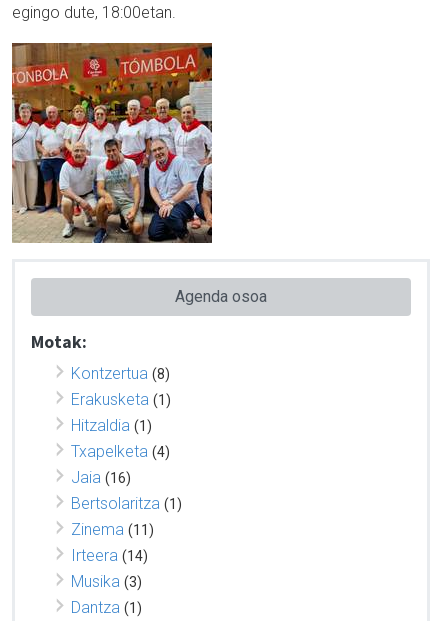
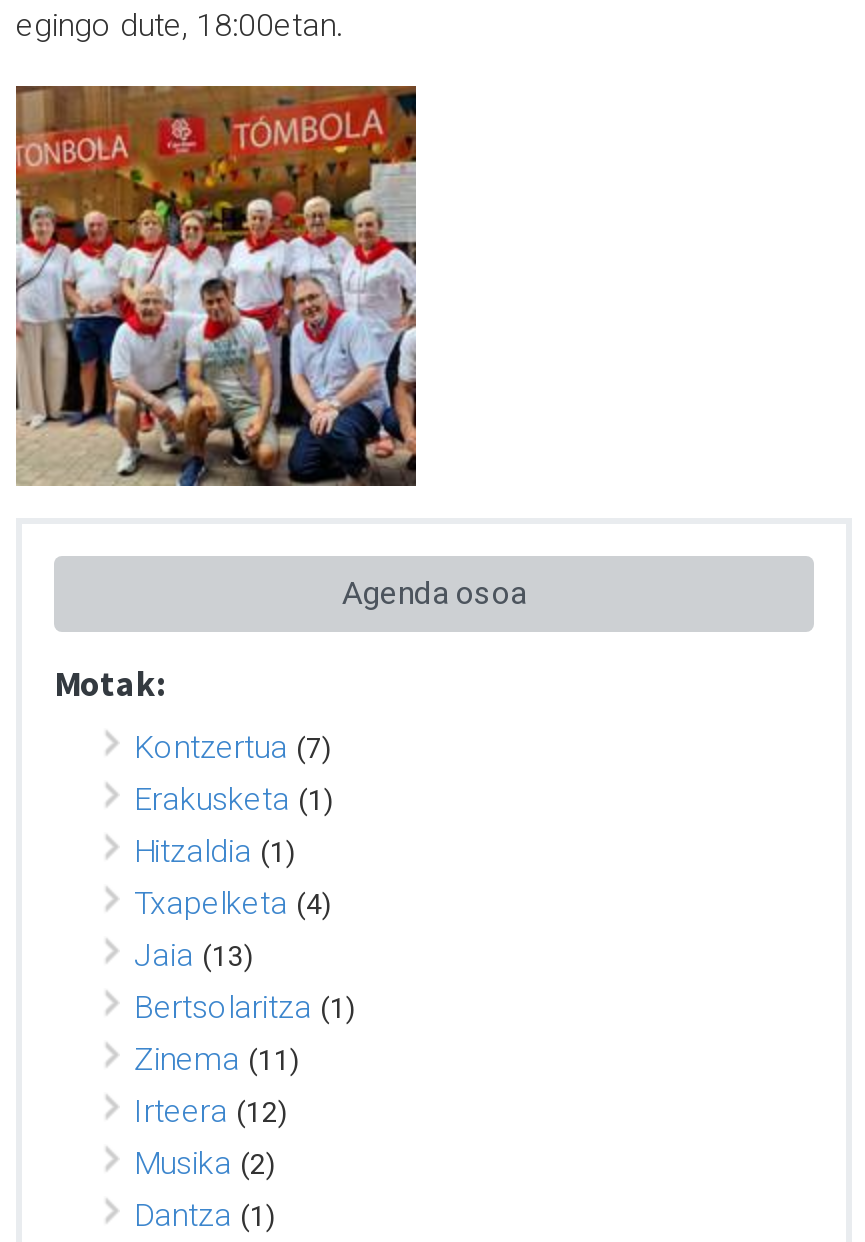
- Kontzertua (8)
+ Kontzertua (7)

- Jaia (16)
+ Jaia (13)

- Irteera (14)
+ Irteera (12)

- Musika (3)
+ Musika (2)
